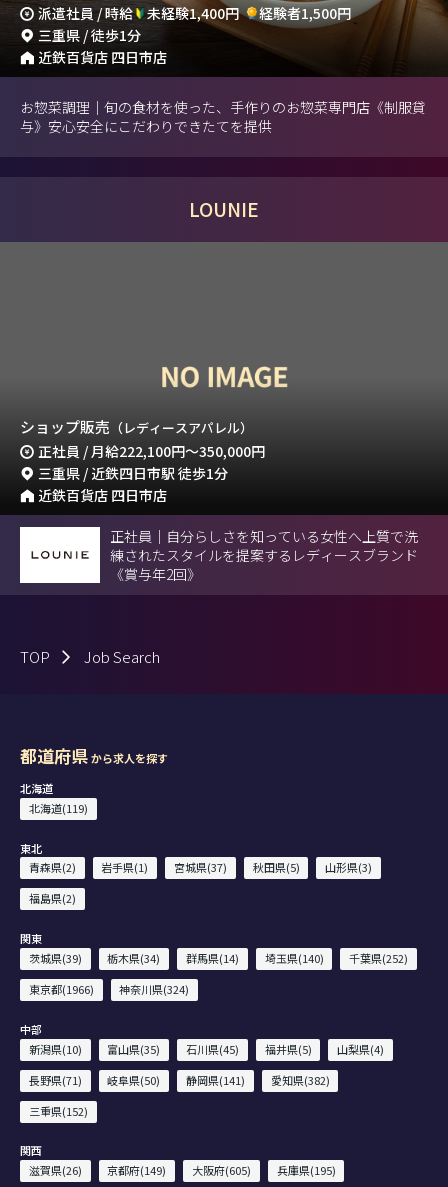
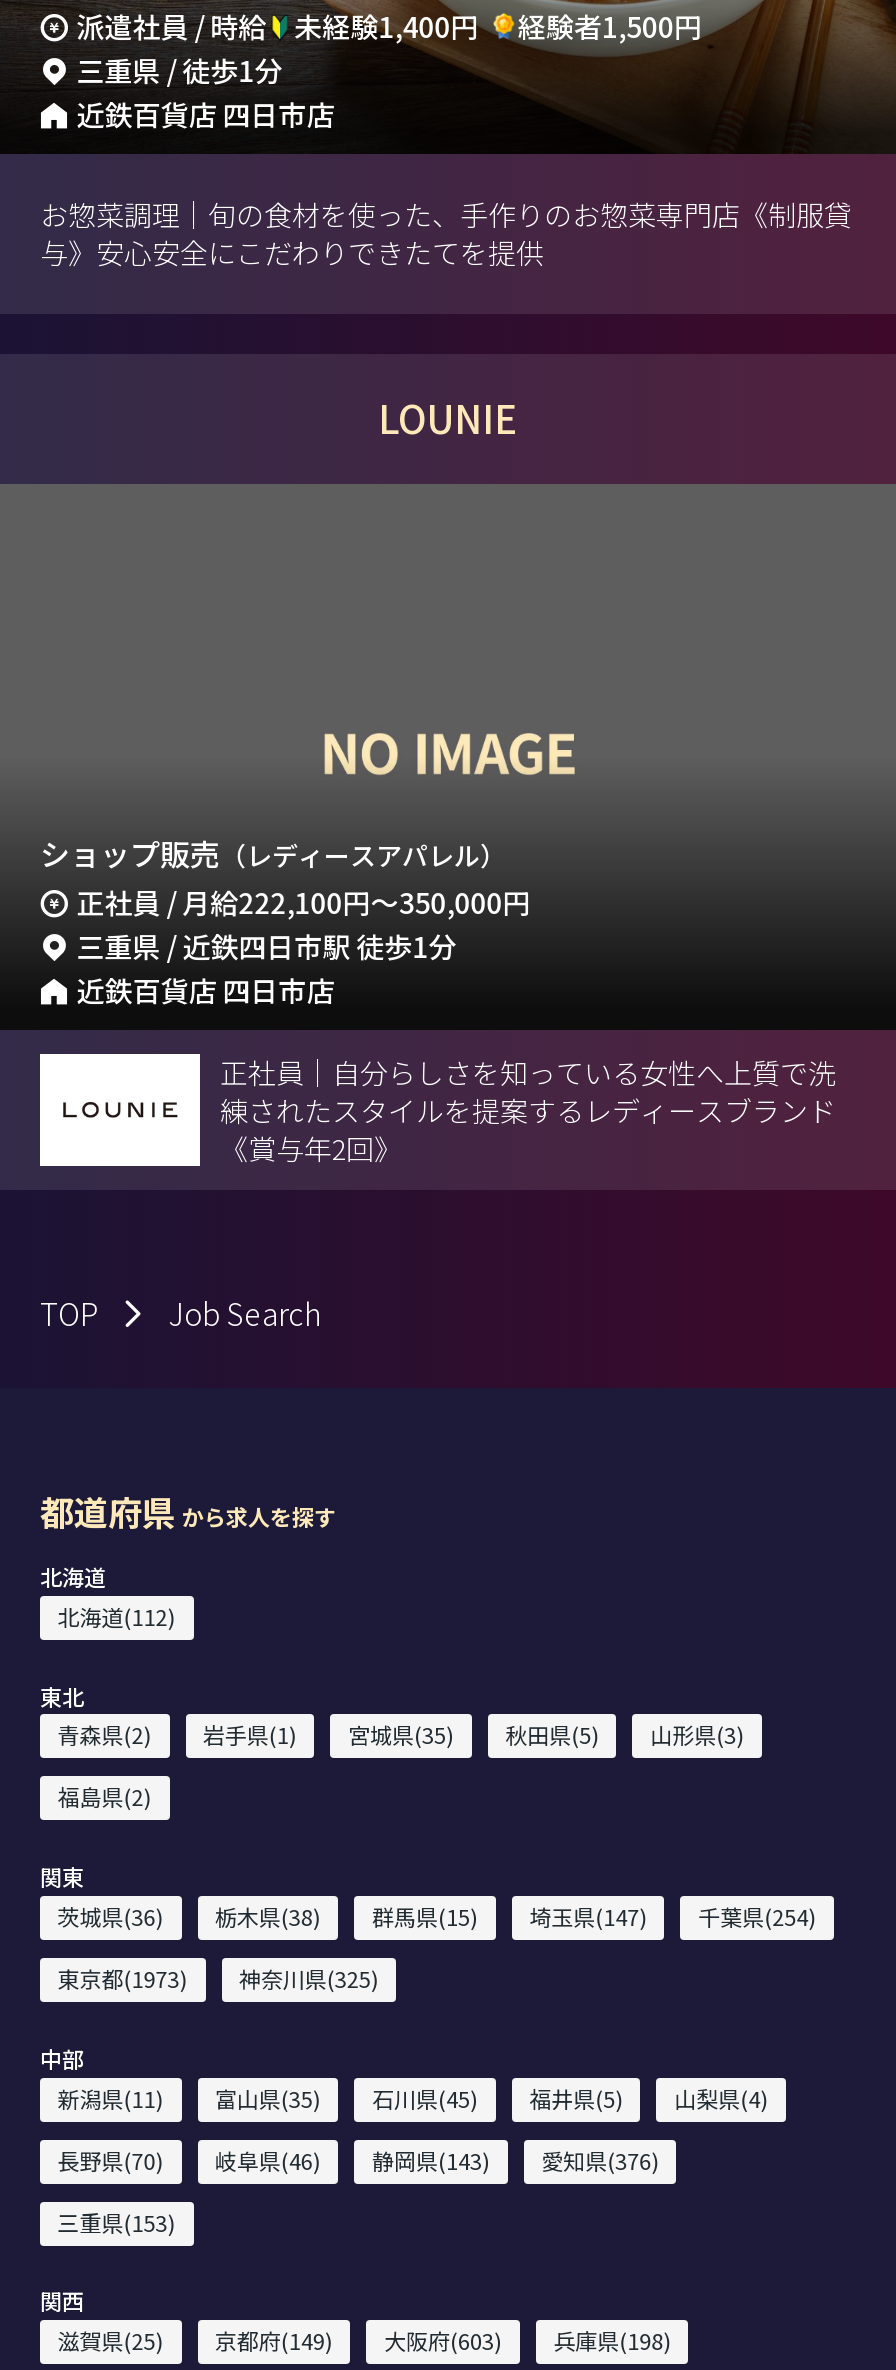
- 北海道(119)
+ 北海道(112)

- 青森県(2) 岩手県(1) 宮城県(37) 秋田県(5) 山形県(3)
+ 青森県(2) 岩手県(1) 宮城県(35) 秋田県(5) 山形県(3)

- 茨城県(39)
+ 茨城県(36)

- 栃木県(34)
+ 栃木県(38)

- 群馬県(14)
+ 群馬県(15)

- 埼玉県(140)
+ 埼玉県(147)

- 千葉県(252)
+ 千葉県(254)

- 東京都(1966)
+ 東京都(1973)

- 神奈川県(324)
+ 神奈川県(325)

- 新潟県(10) 富山県(35) 石川県(45) 福井県(5) 山梨県(4)
+ 新潟県(11) 富山県(35) 石川県(45) 福井県(5) 山梨県(4)

- 長野県(71)
+ 長野県(70)

- 岐阜県(50)
+ 岐阜県(46)

- 静岡県(141)
+ 静岡県(143)

- 愛知県(382)
+ 愛知県(376)

- 三重県(152)
+ 三重県(153)

- 滋賀県(26)
+ 滋賀県(25)

- 大阪府(605)
+ 大阪府(603)

- 兵庫県(195)
+ 兵庫県(198)
